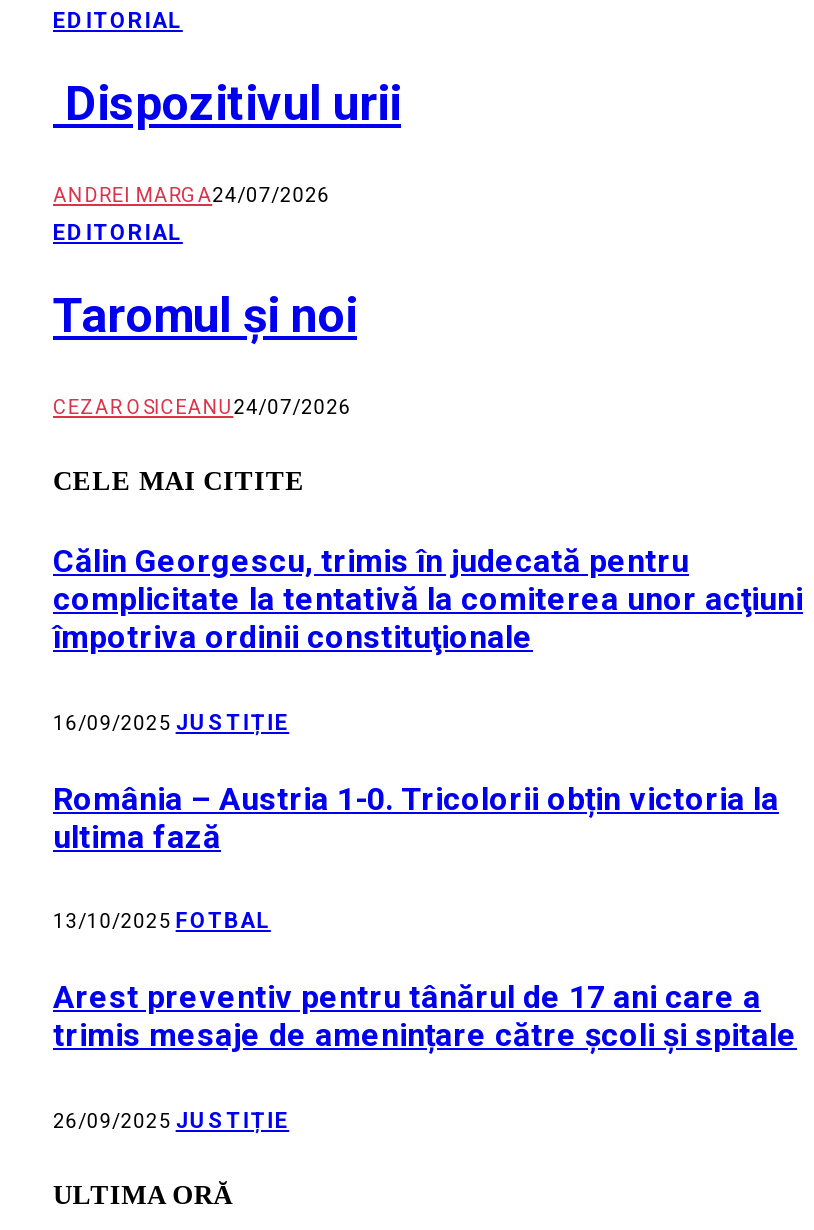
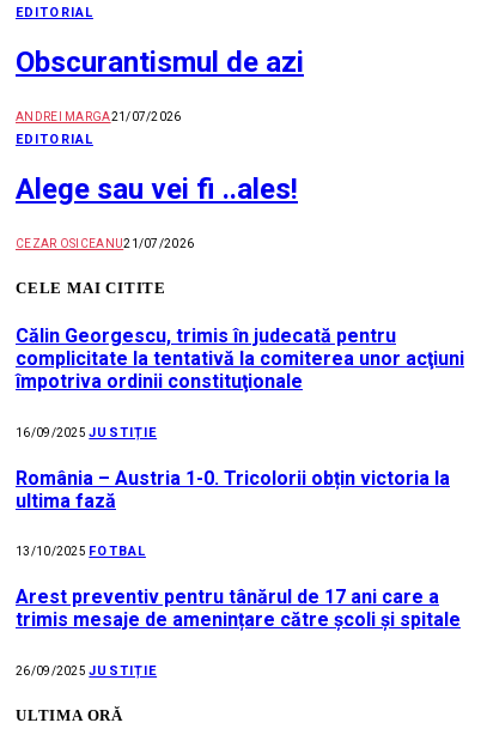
- Dispozitivul urii
+ Obscurantismul de azi

- ANDREI MARGA24/07/2026
+ ANDREI MARGA21/07/2026

- Taromul și noi
+ Alege sau vei fi ..ales!

- CEZAR OSICEANU 24/07/2026
+ CEZAR OSICEANU 21/07/2026
